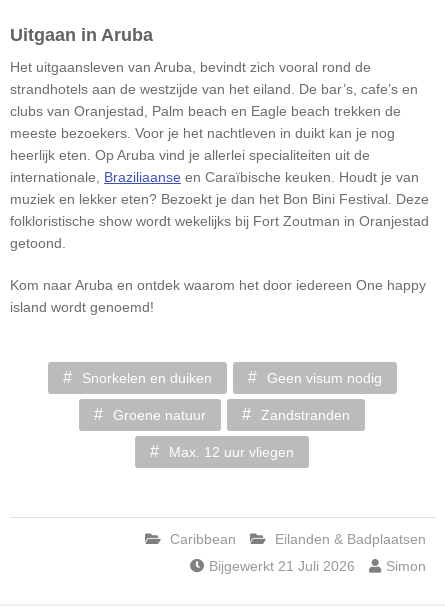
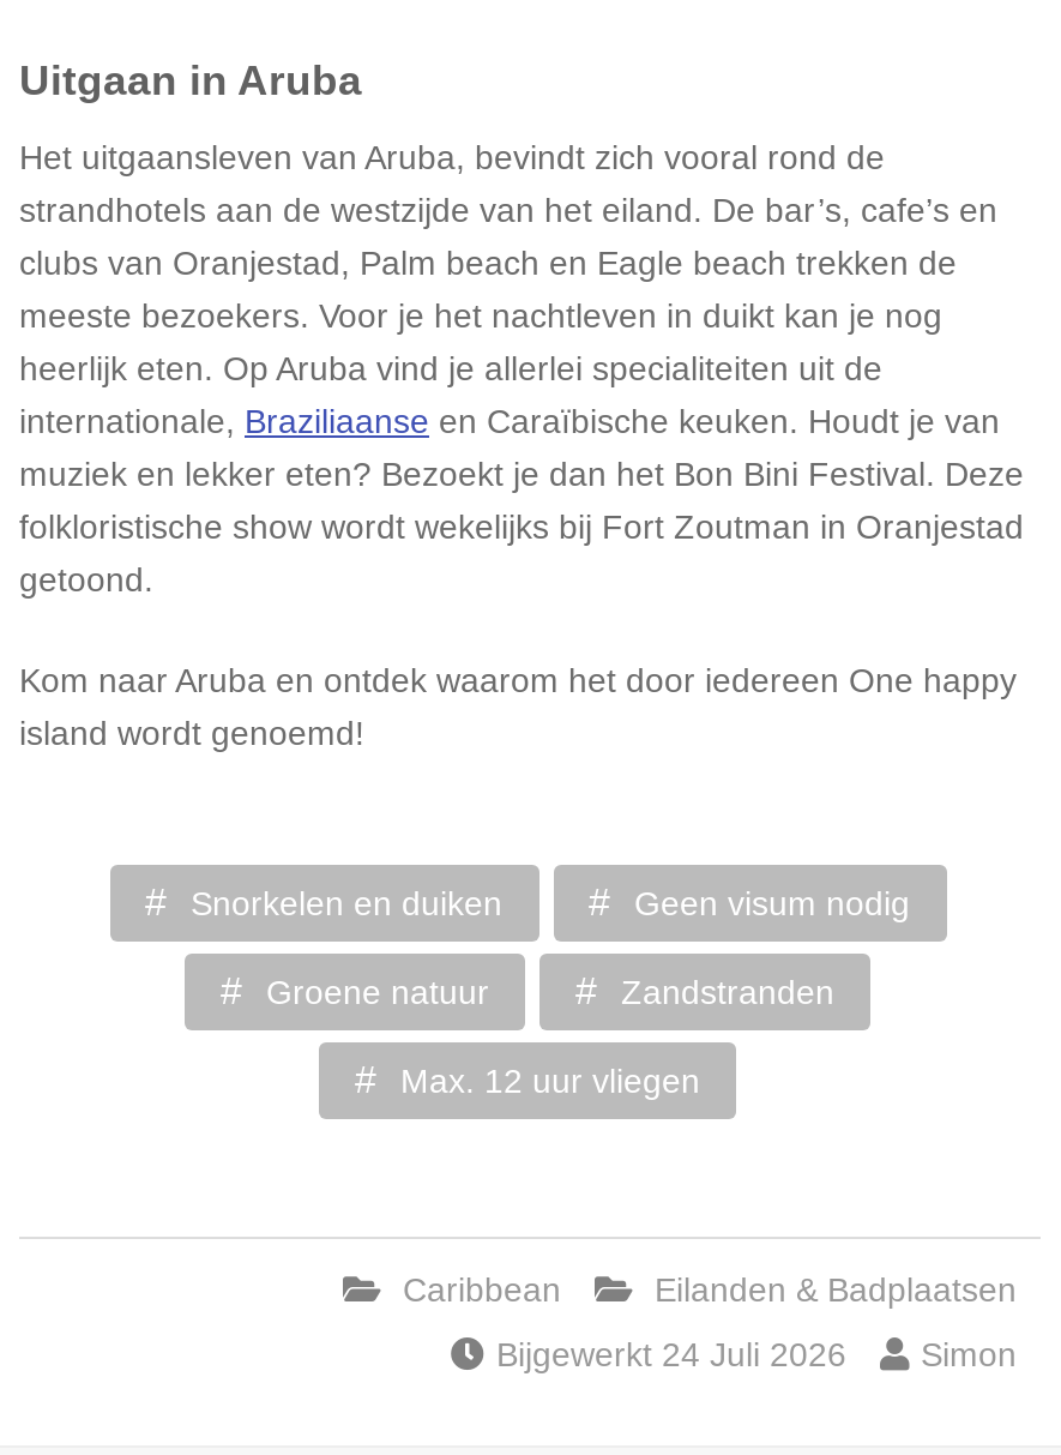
- Bijgewerkt 21 Juli 2026
+ Bijgewerkt 24 Juli 2026
